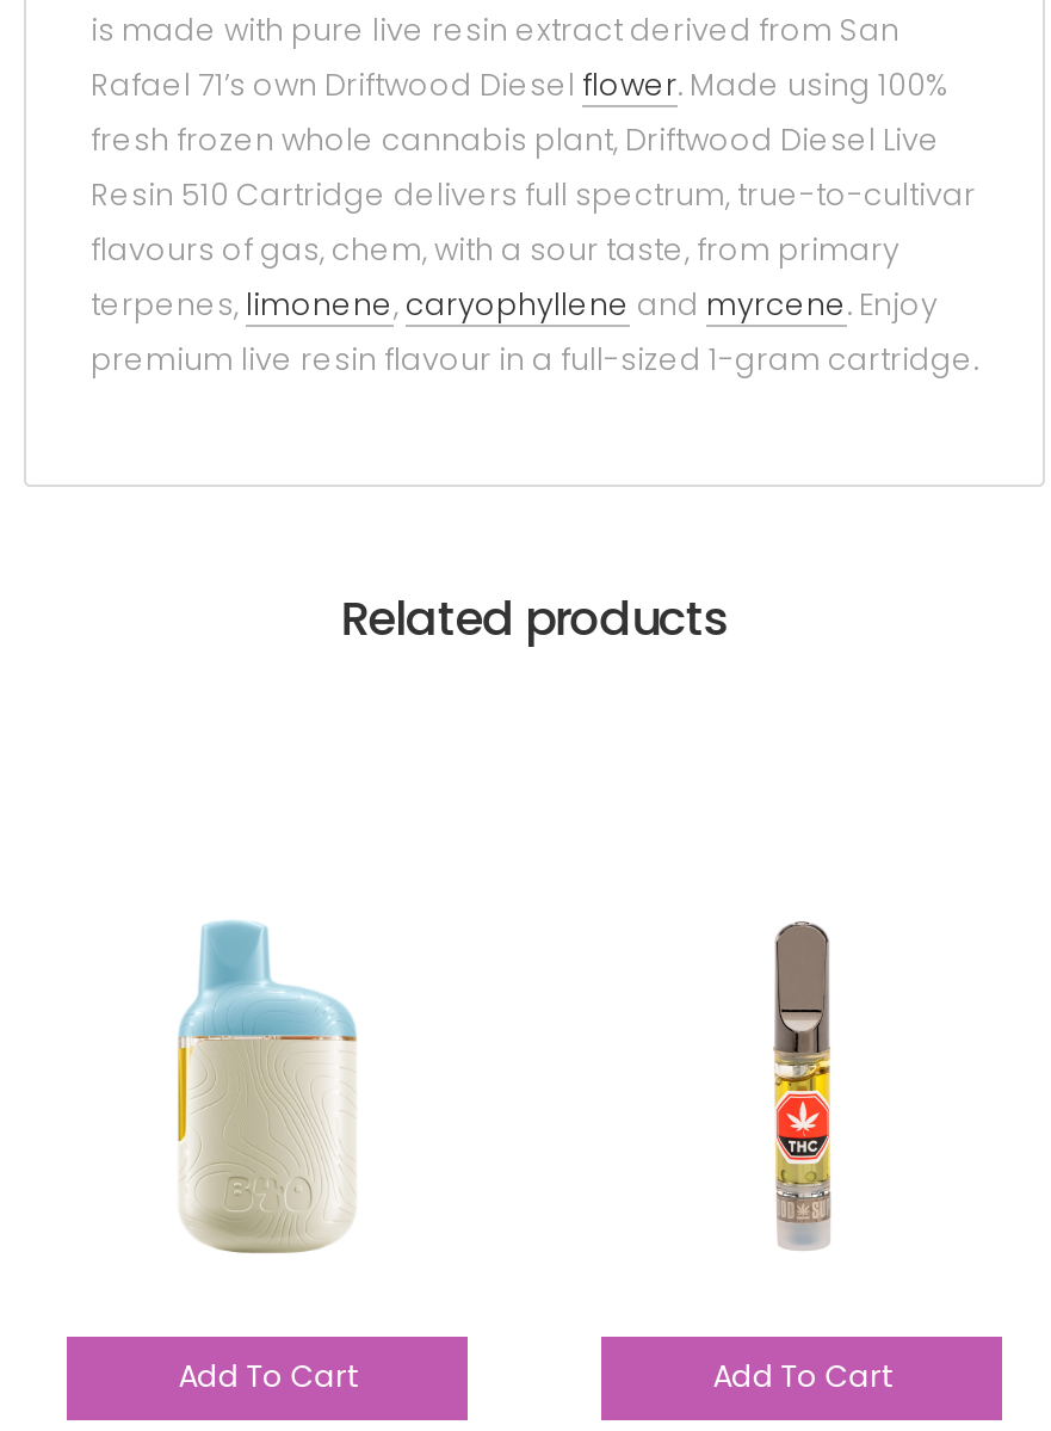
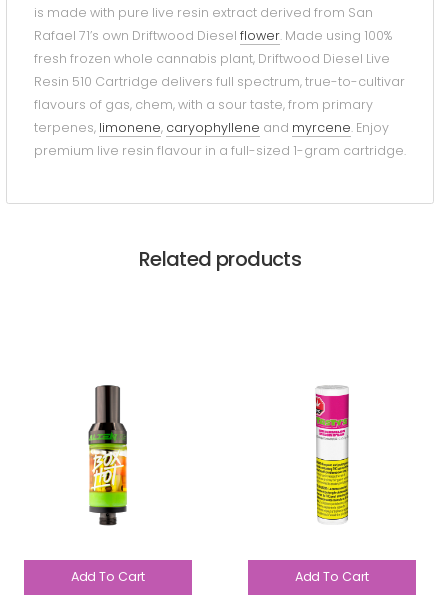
- [image]
+ [image]

- [image]
+ [image]
